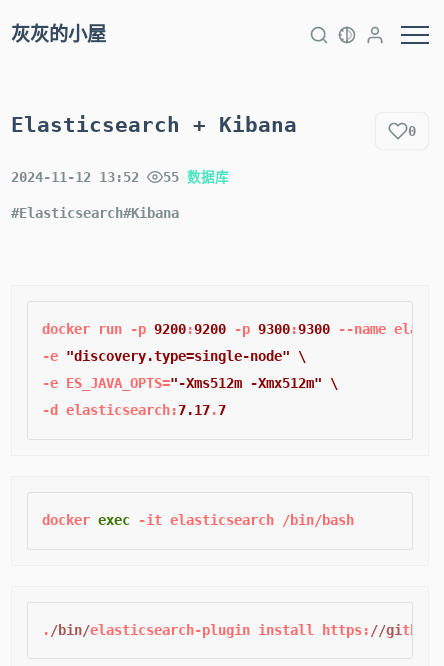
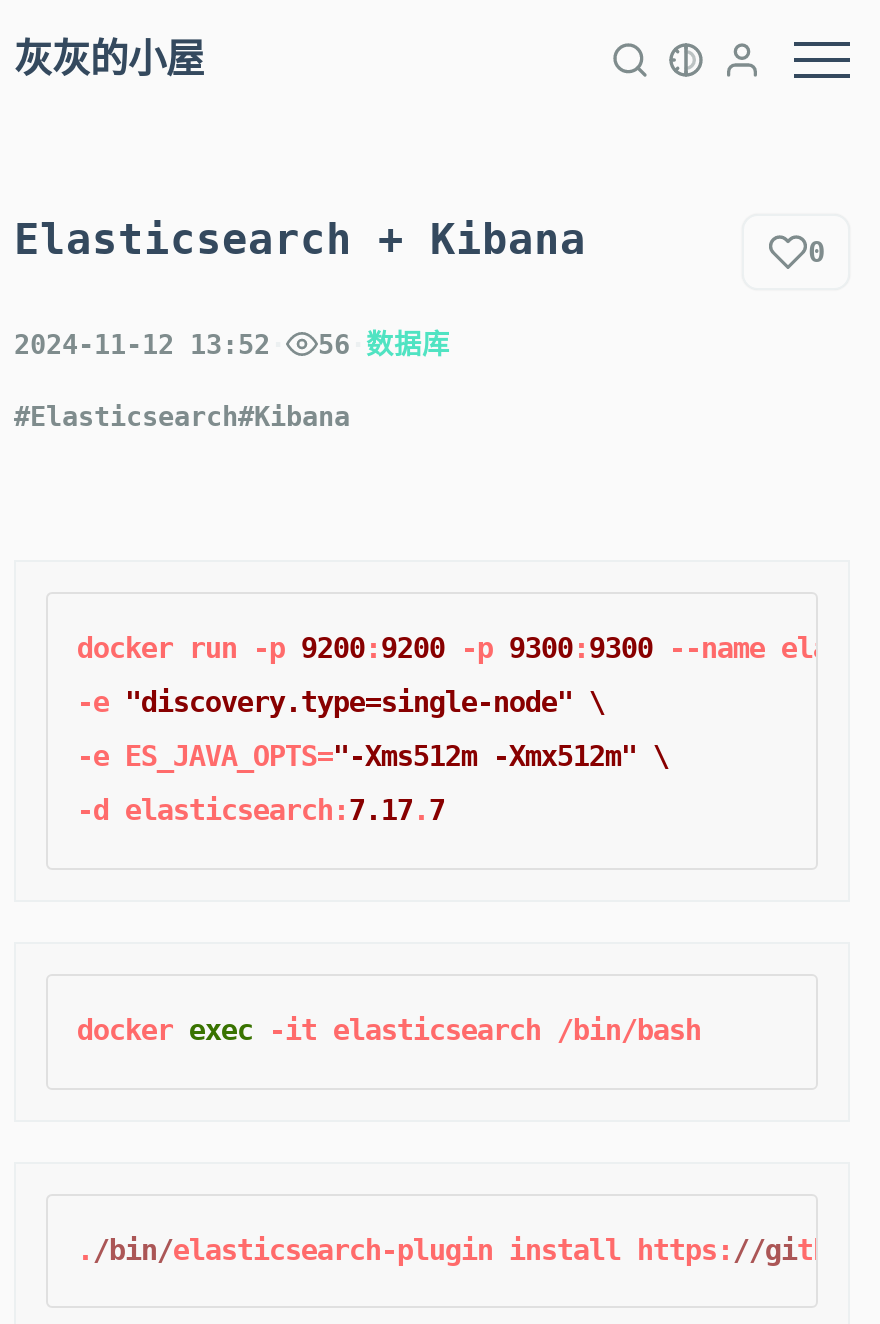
- 2024-11-12 13:52 · 55 ·数据库
+ 2024-11-12 13:52 · 56 ·数据库
